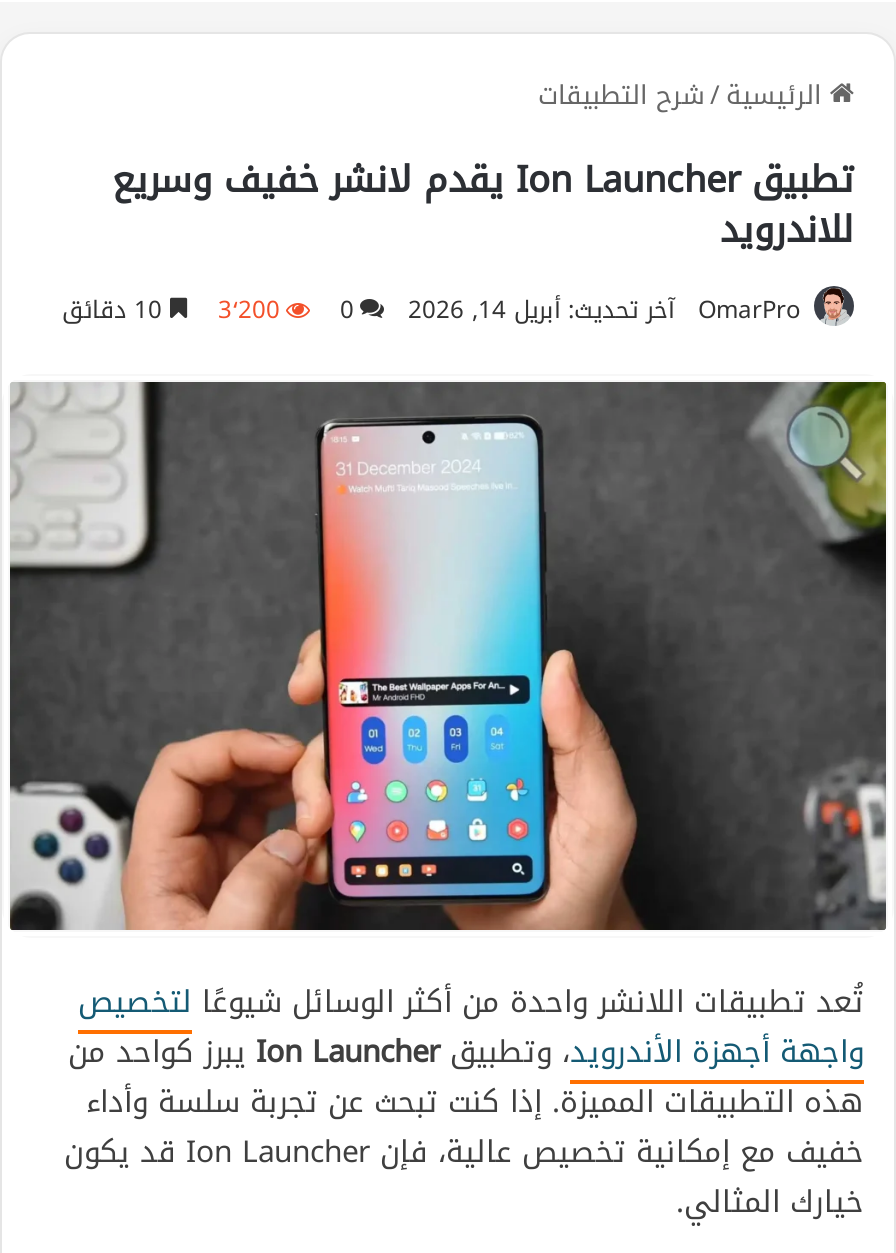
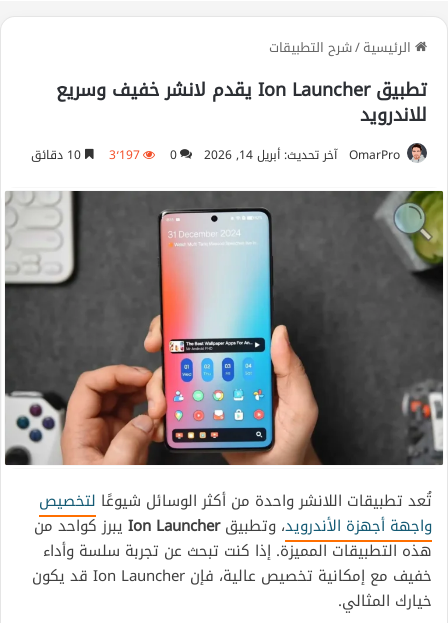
- 3٬200
+ 3٬197
